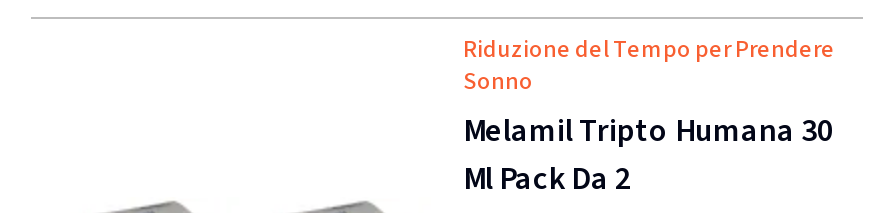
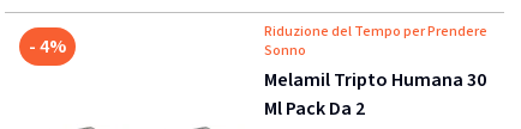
+ - 4%
